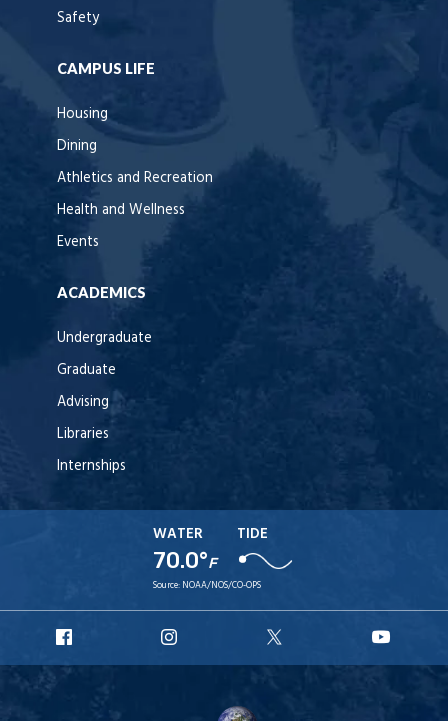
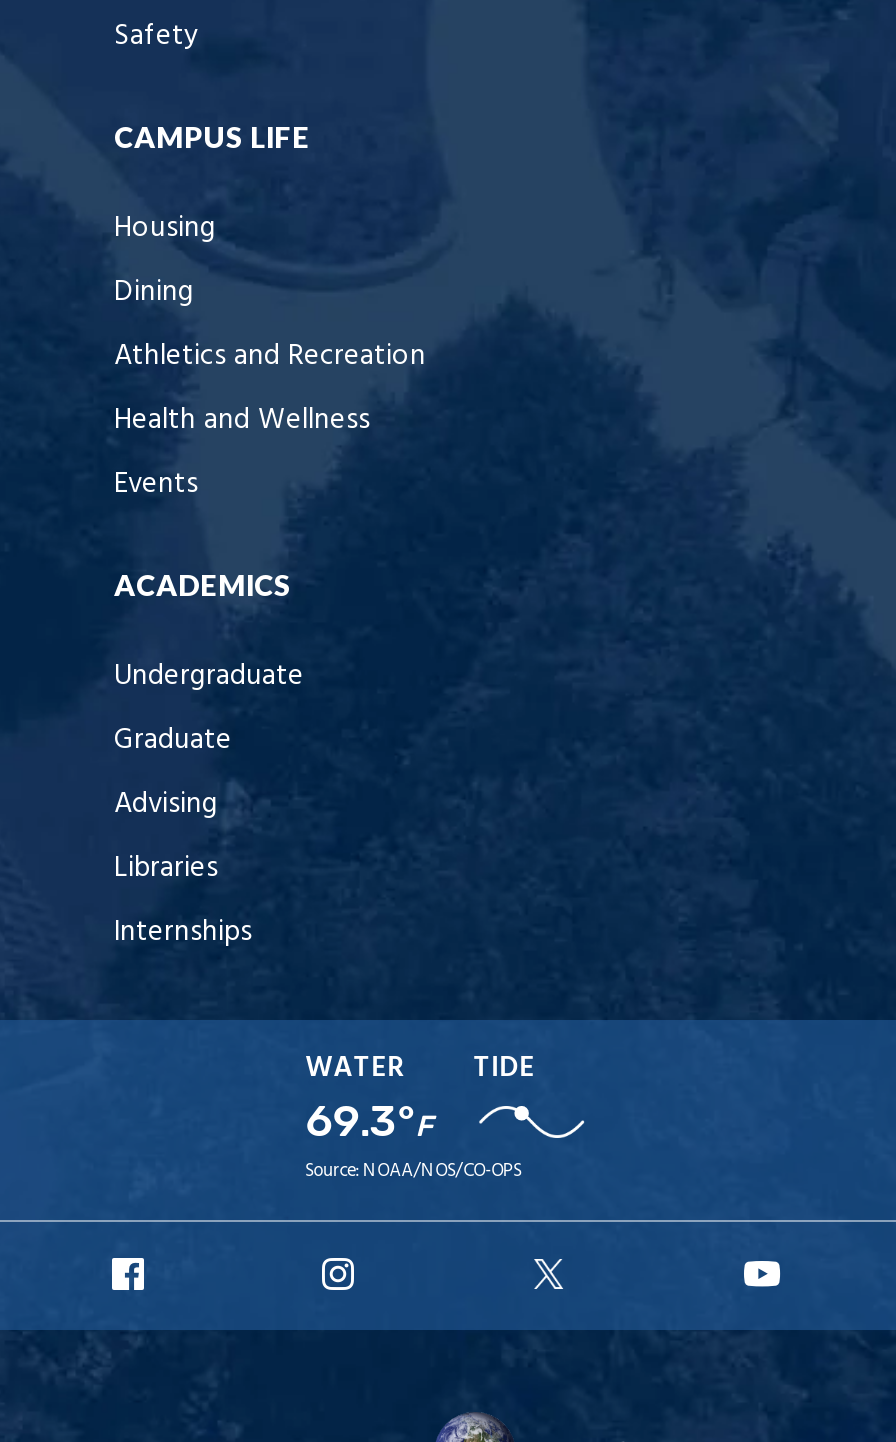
- 70.0°F
+ 69.3°F
